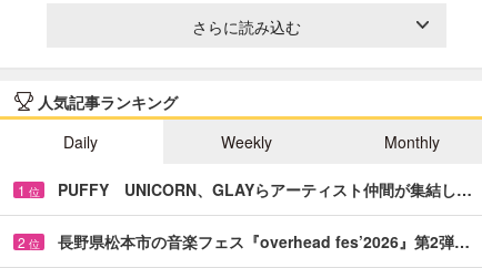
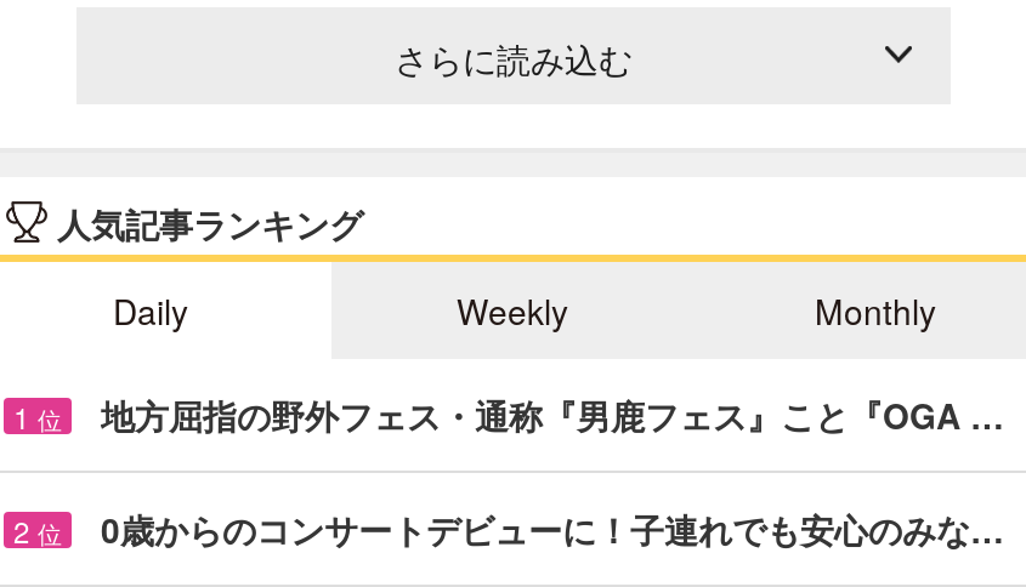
- PUFFY UNICORN、GLAYらアーティスト仲間が集結し…
+ 地方屈指の野外フェス・通称『男鹿フェス』こと『OGA …

- 長野県松本市の音楽フェス『overhead fes’2026』第2弾…
+ 0歳からのコンサートデビューに！子連れでも安心のみな…
